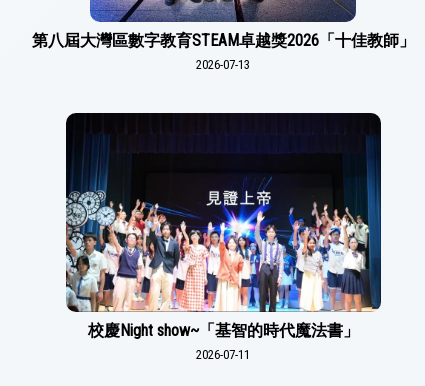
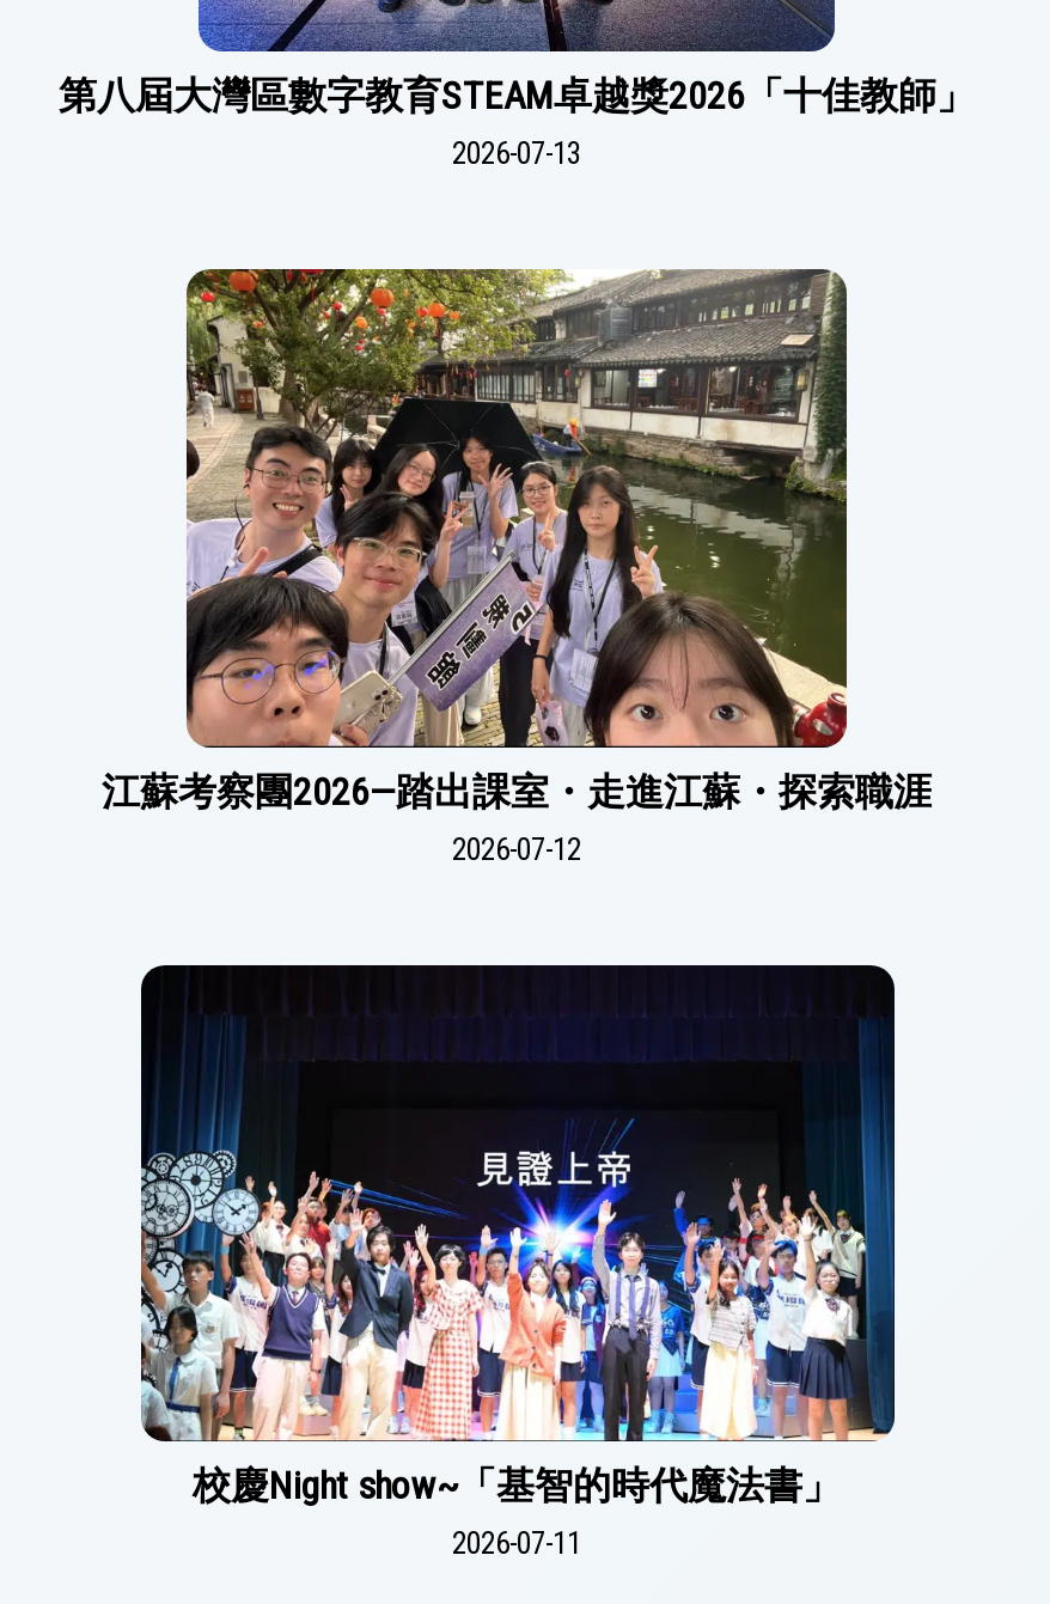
+ [image]
+ 江蘇考察團2026—踏出課室・走進江蘇・探索職涯
+ 2026-07-12
